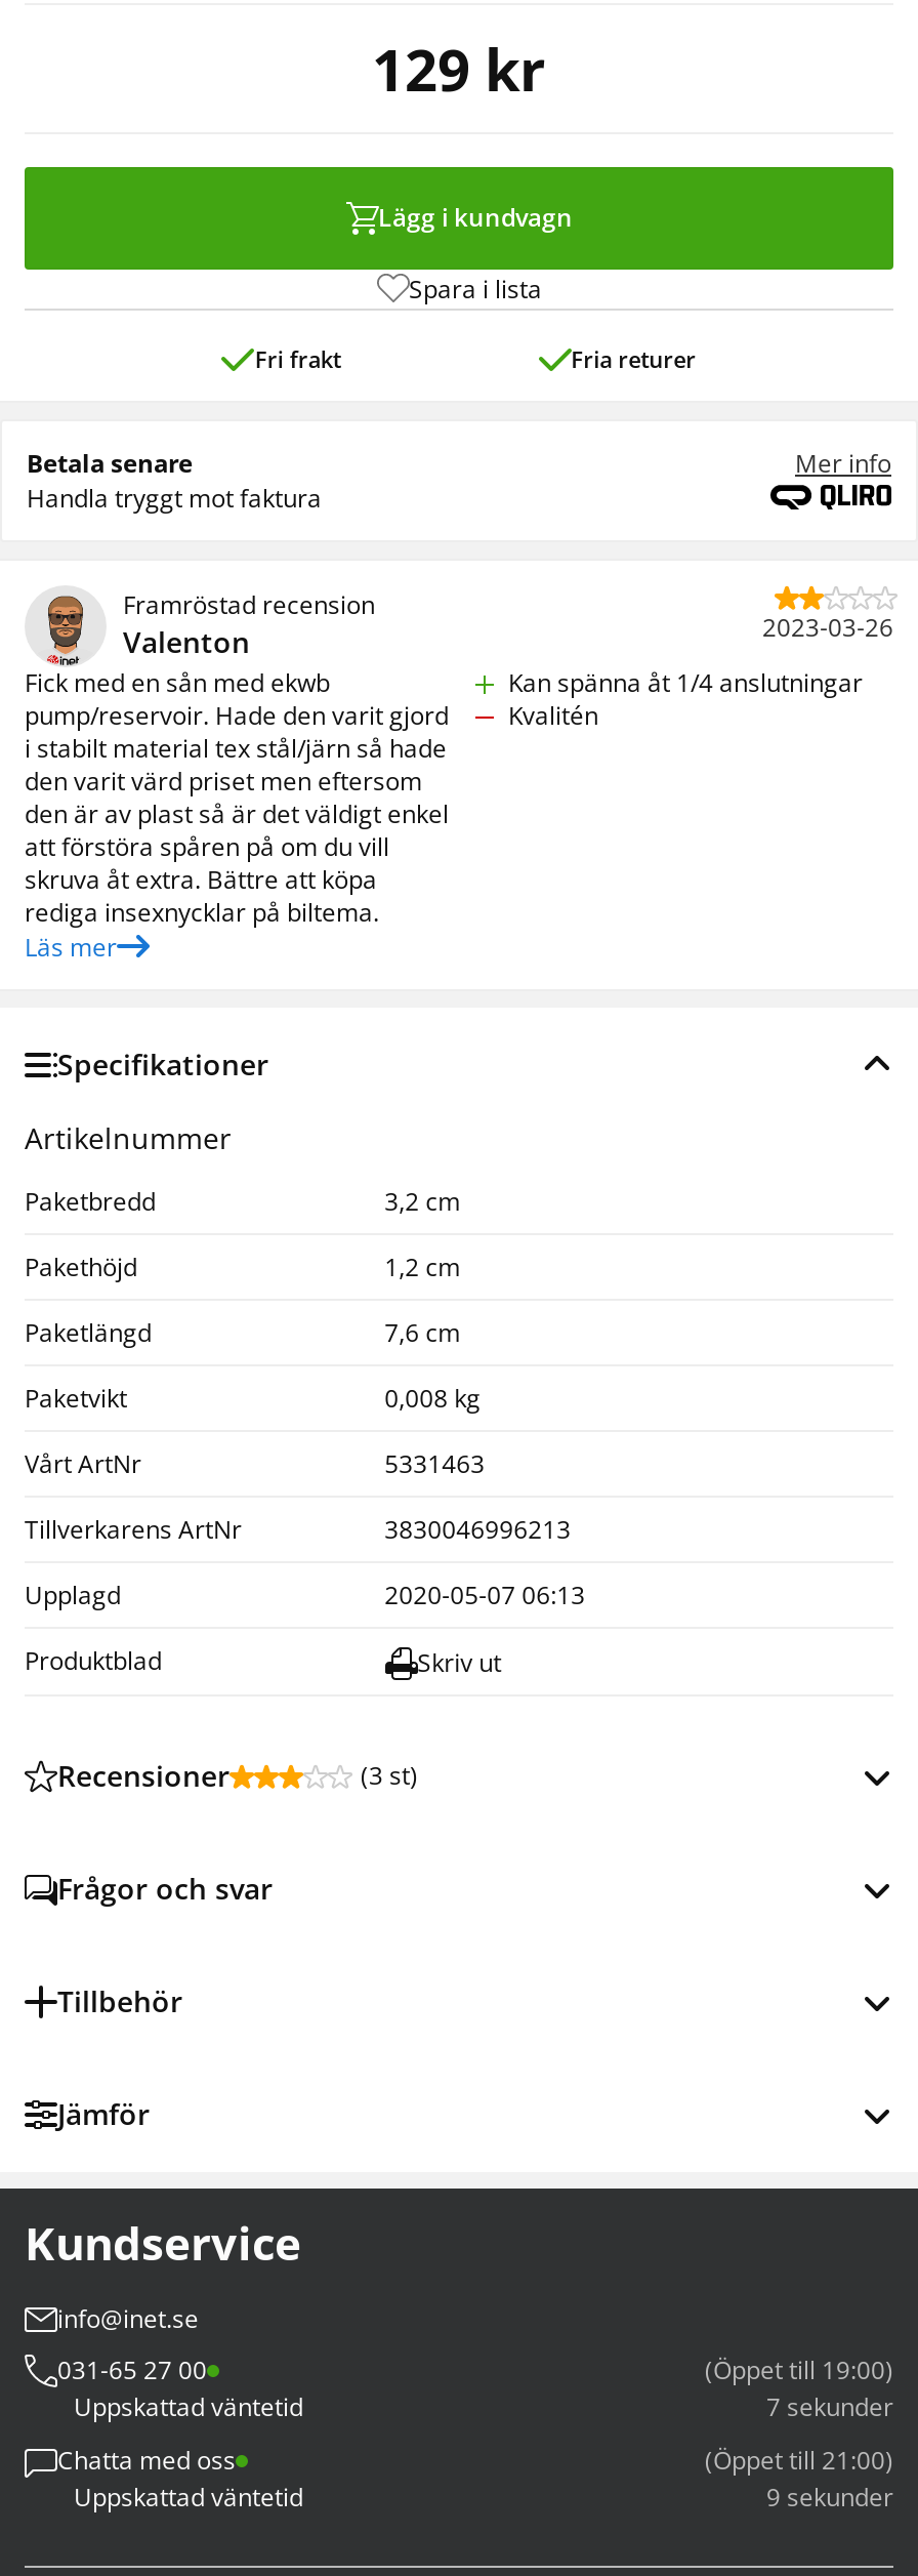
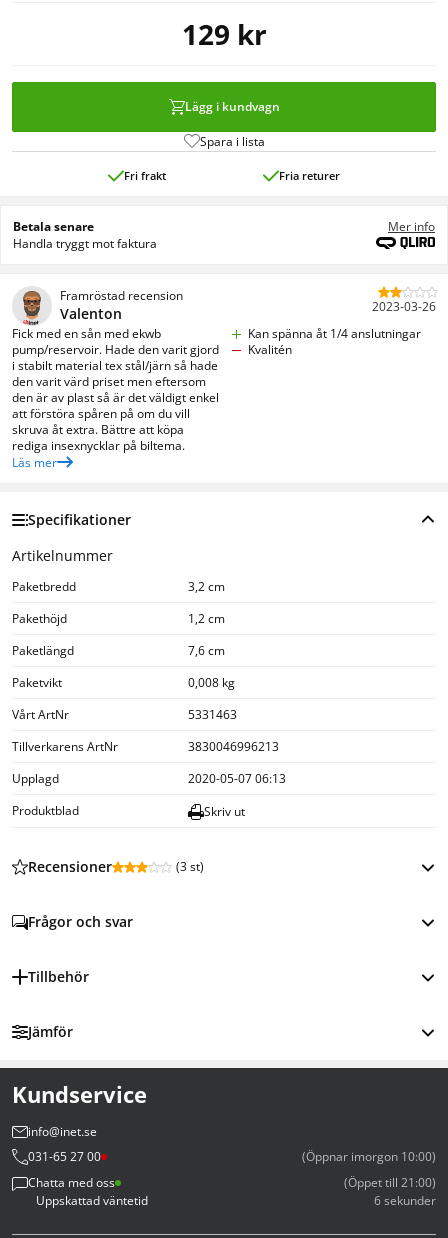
- (Öppet till 19:00)
- Uppskattad väntetid
- 7 sekunder
+ (Öppnar imorgon 10:00)

- 9 sekunder
+ 6 sekunder
